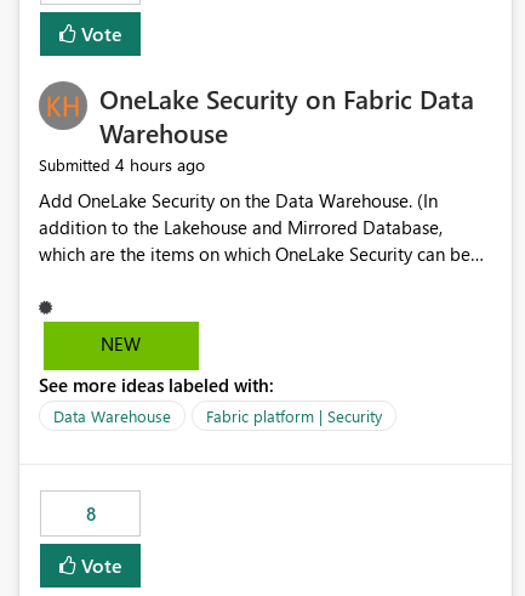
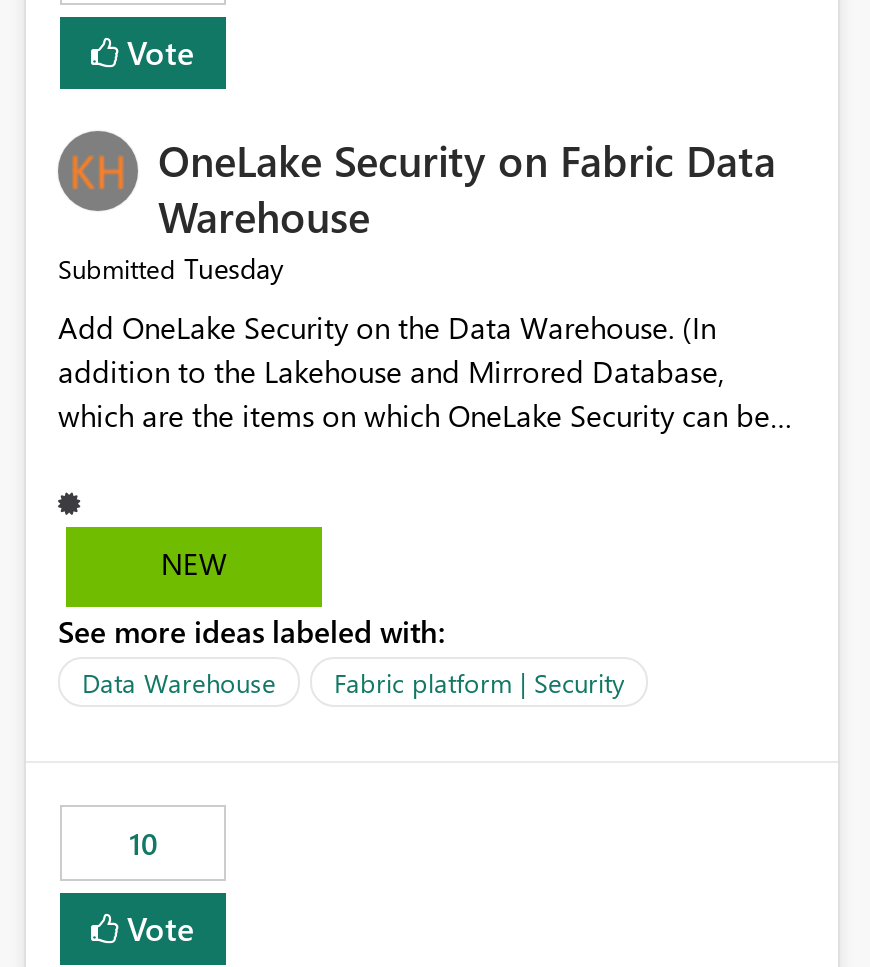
- Submitted 4 hours ago
+ Submitted Tuesday

- 8
+ 10
